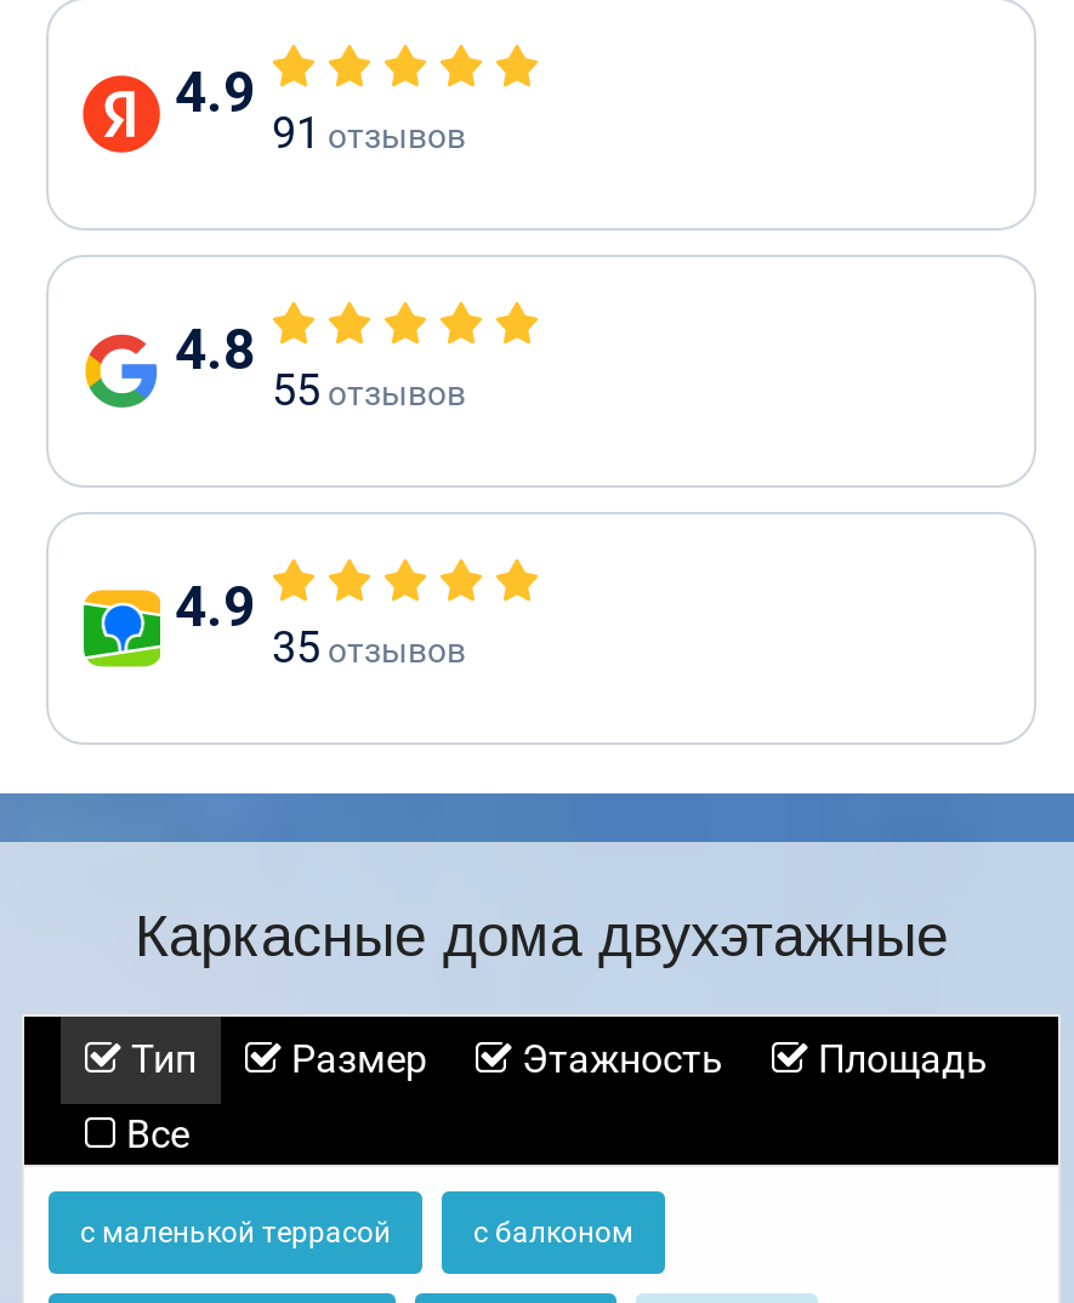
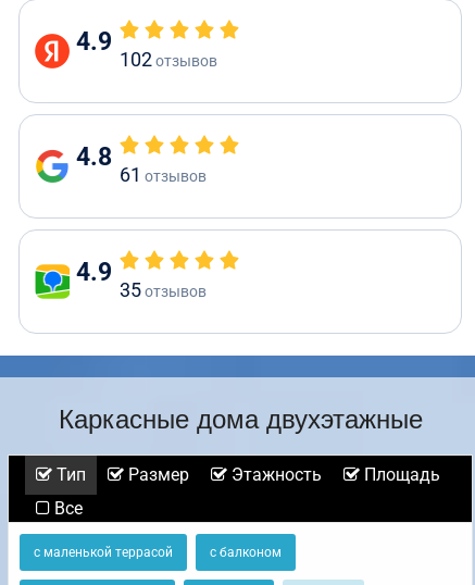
- 91 отзывов
+ 102 отзывов

- 55 отзывов
+ 61 отзывов
